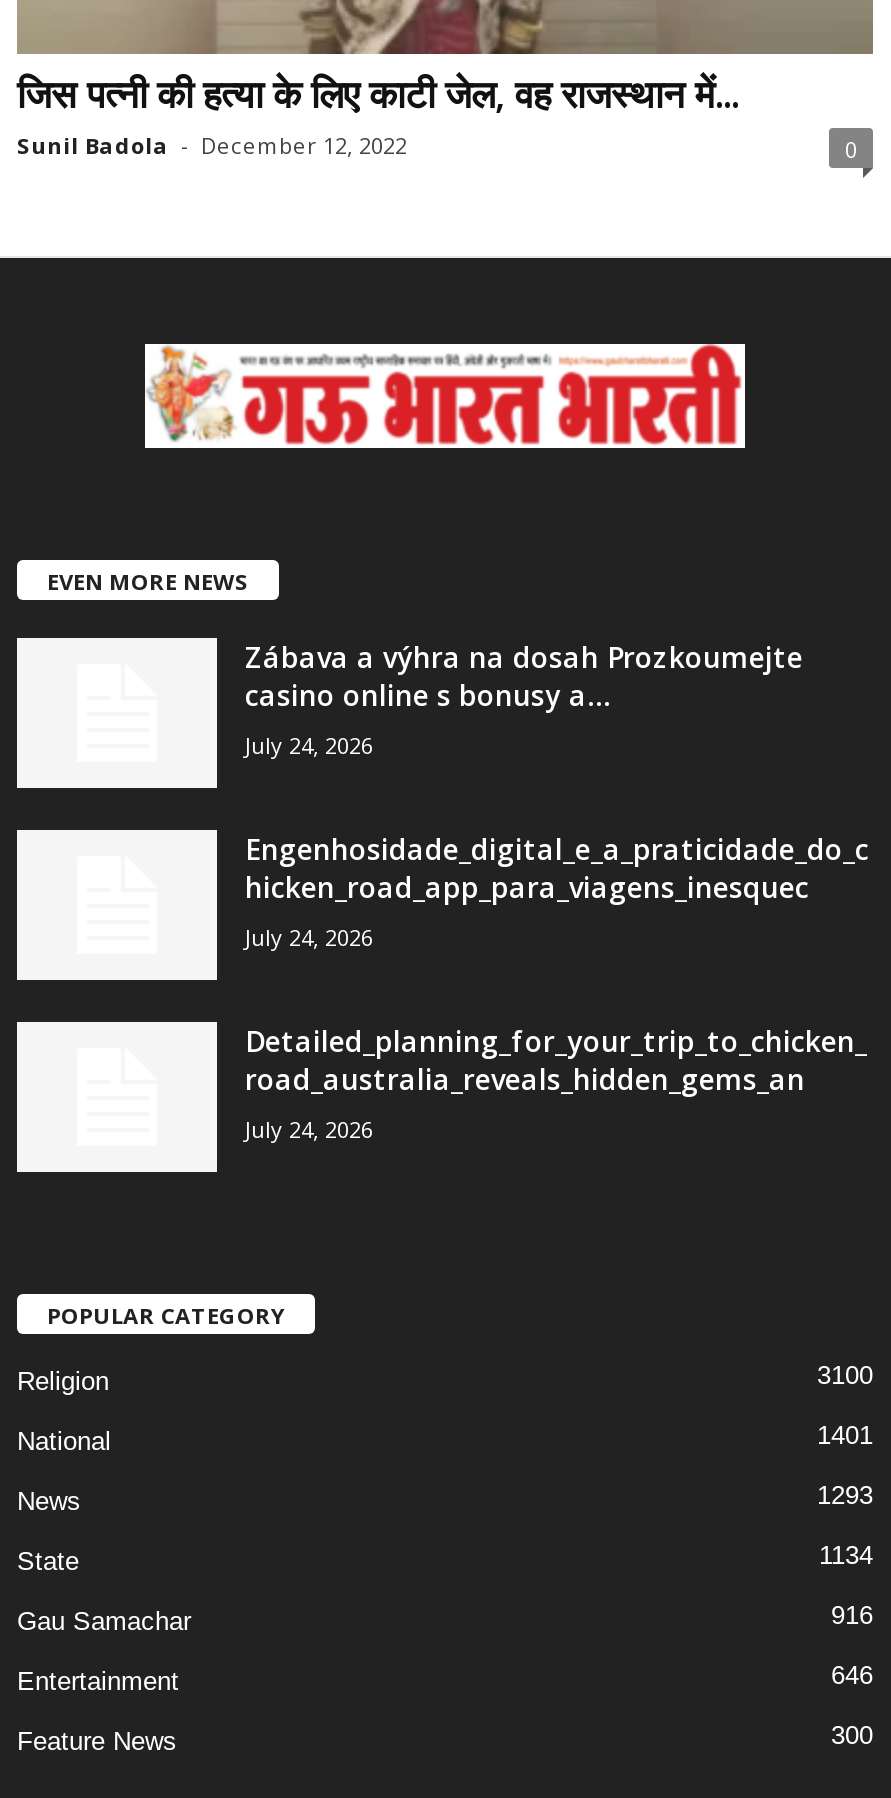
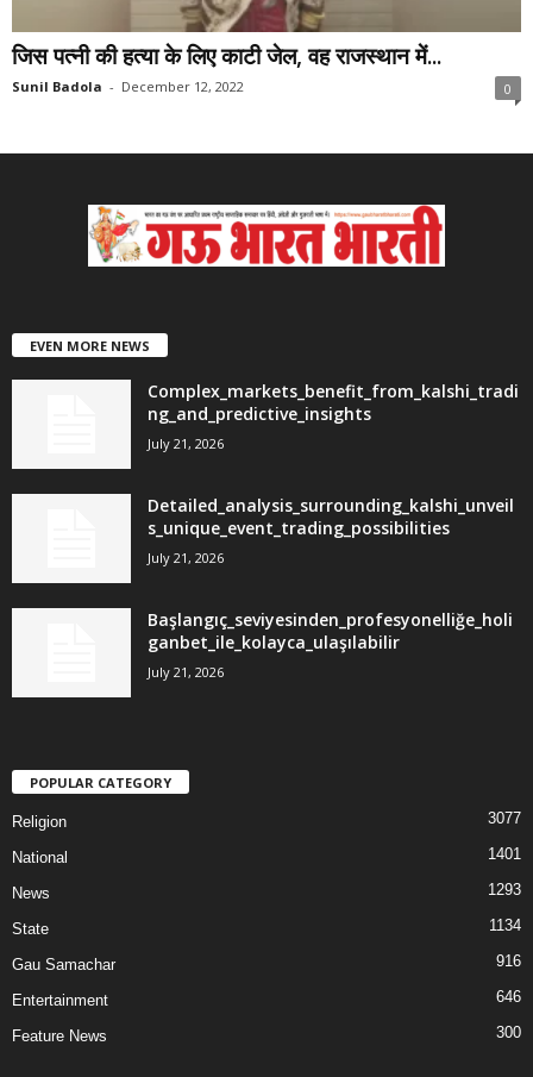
- Zábava a výhra na dosah Prozkoumejte
- casino online s bonusy a...
- July 24, 2026
+ Complex_markets_benefit_from_kalshi_tradi
+ ng_and_predictive_insights
+ July 21, 2026

- Engenhosidade_digital_e_a_praticidade_do_c
- hicken_road_app_para_viagens_inesquec
- July 24, 2026
+ Detailed_analysis_surrounding_kalshi_unveil
+ s_unique_event_trading_possibilities
+ July 21, 2026

- Detailed_planning_for_your_trip_to_chicken_
- road_australia_reveals_hidden_gems_an
- July 24, 2026
+ Başlangıç_seviyesinden_profesyonelliğe_holi
+ ganbet_ile_kolayca_ulaşılabilir
+ July 21, 2026

- 3100
+ 3077
